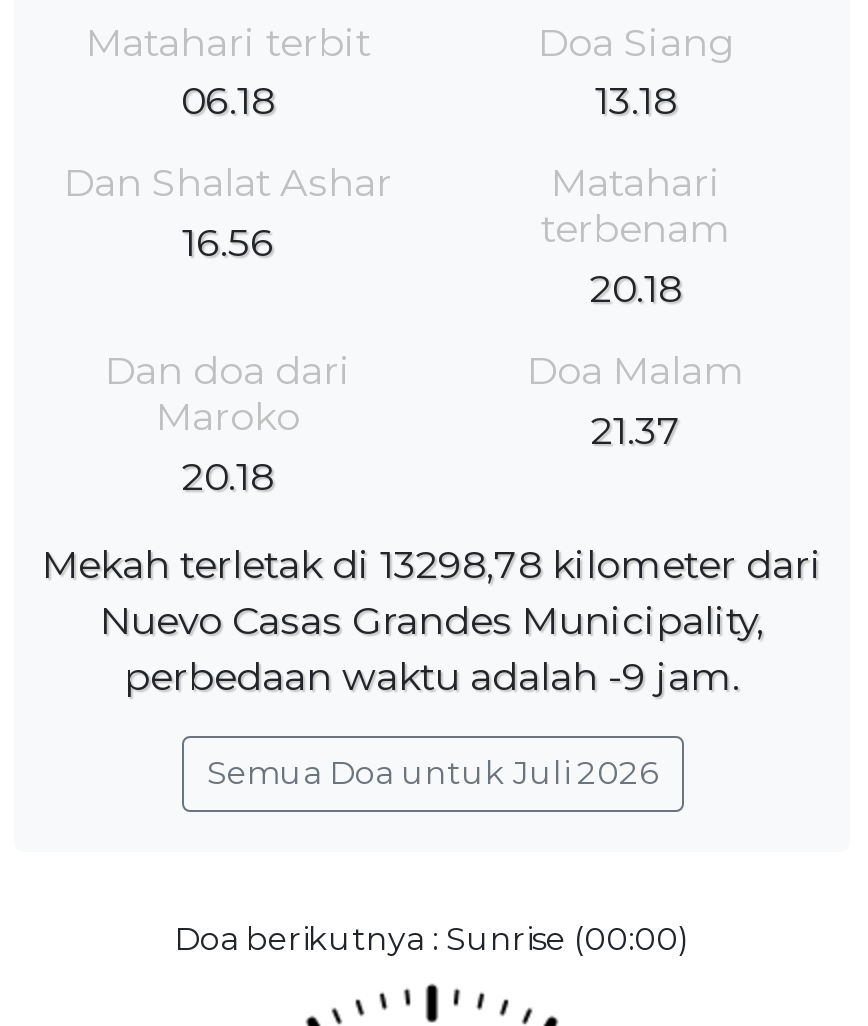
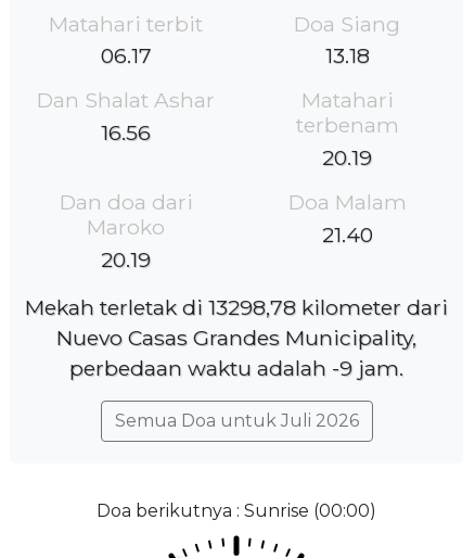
- 06.18
+ 06.17

- 20.18
+ 20.19

- 21.37
+ 21.40

- 20.18
+ 20.19
